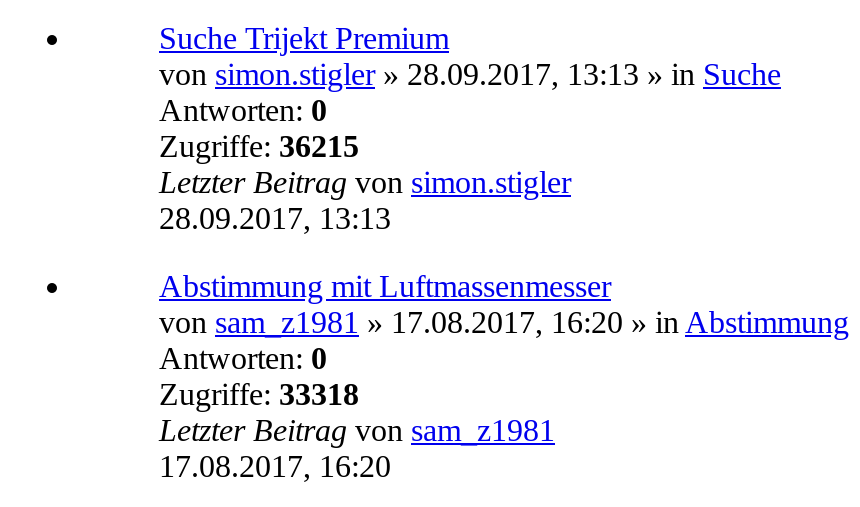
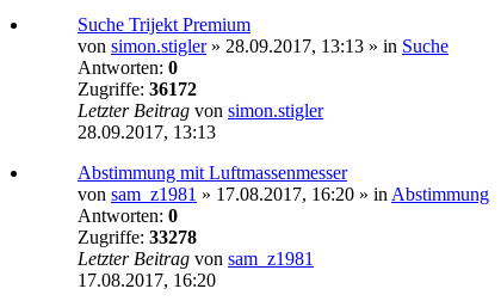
- Zugriffe: 36215
+ Zugriffe: 36172

- Zugriffe: 33318
+ Zugriffe: 33278
